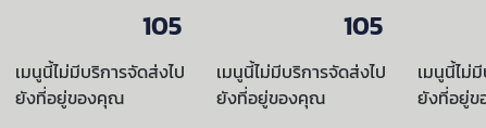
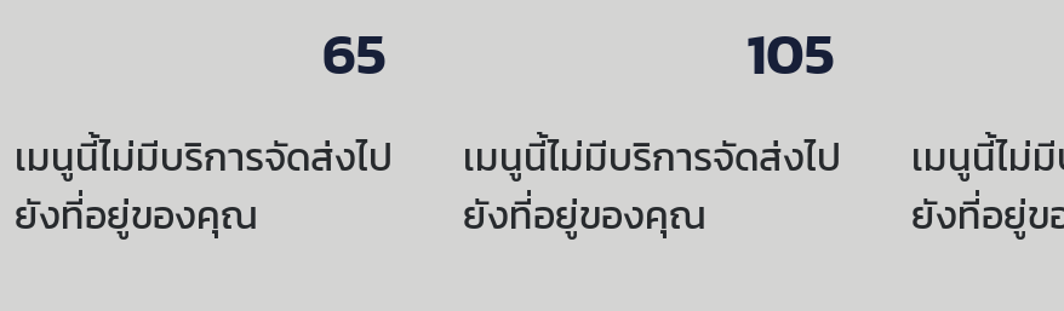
- 105
+ 65
